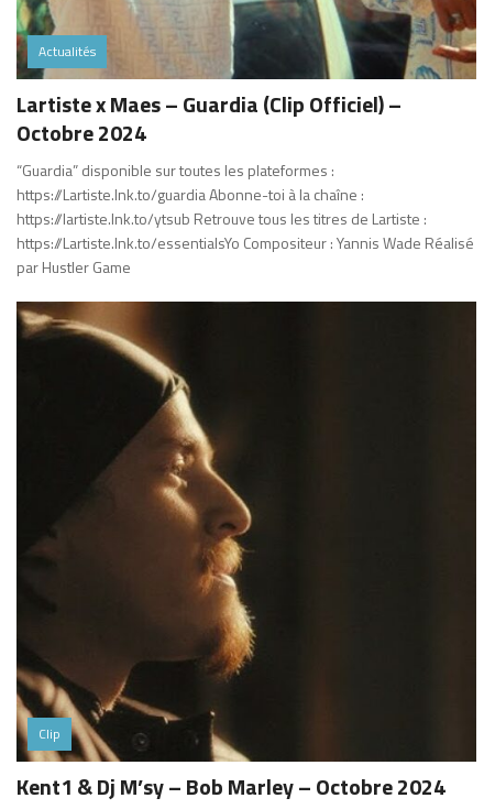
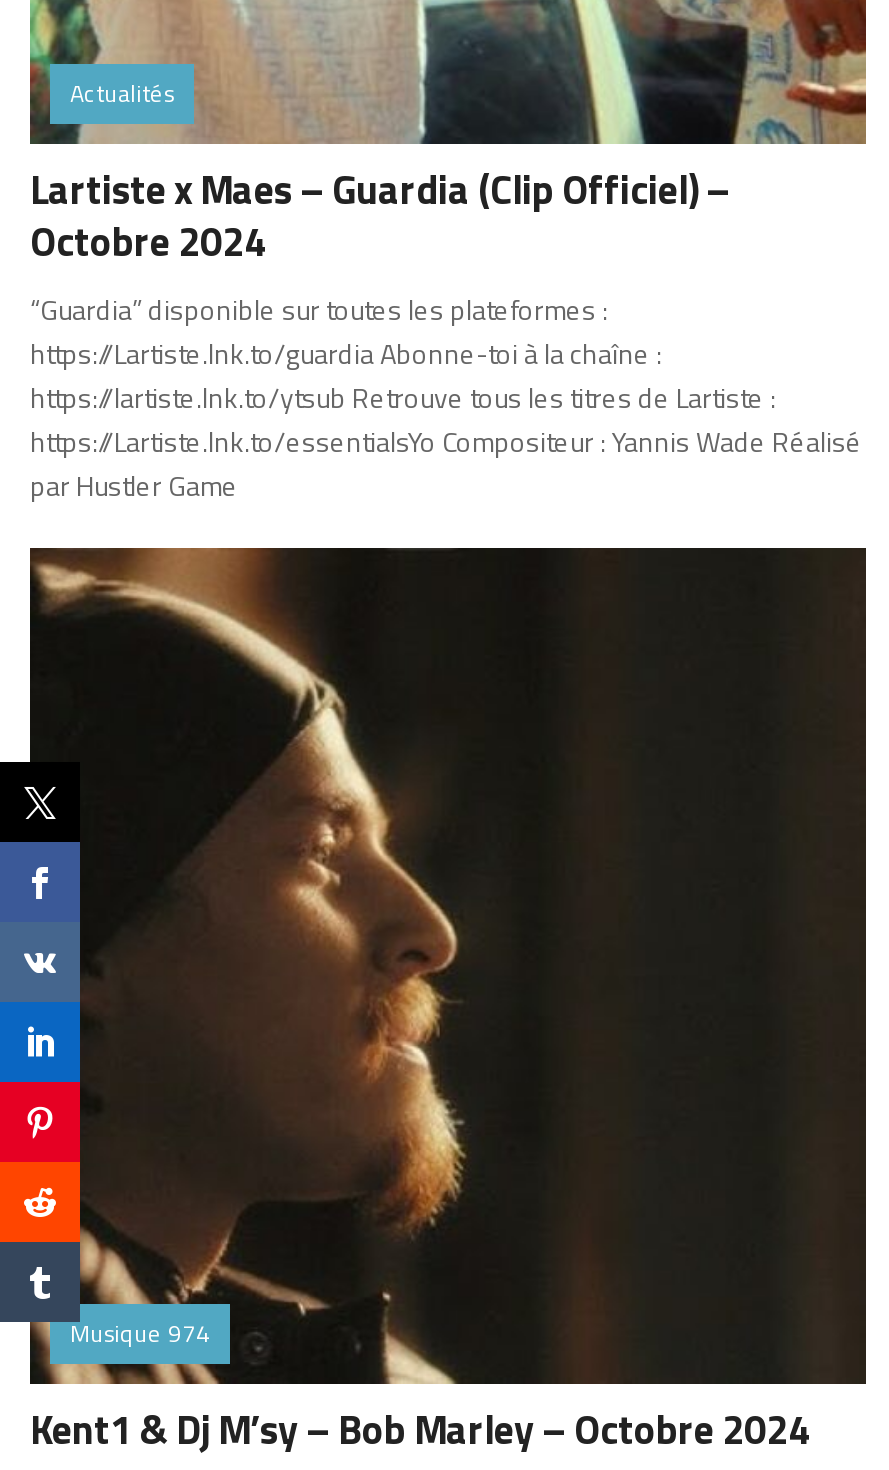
- [image]
- Clip
+ [image]
+ Musique 974
